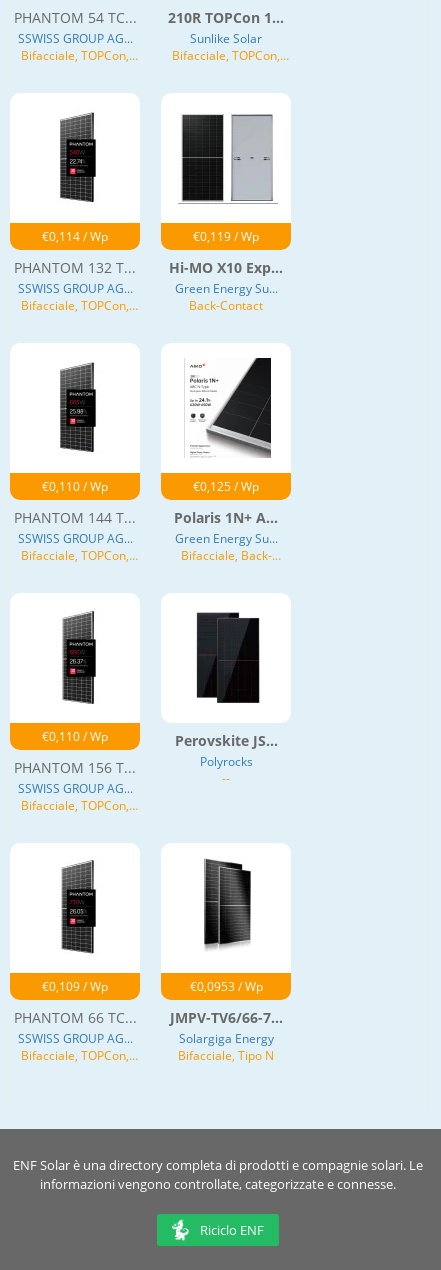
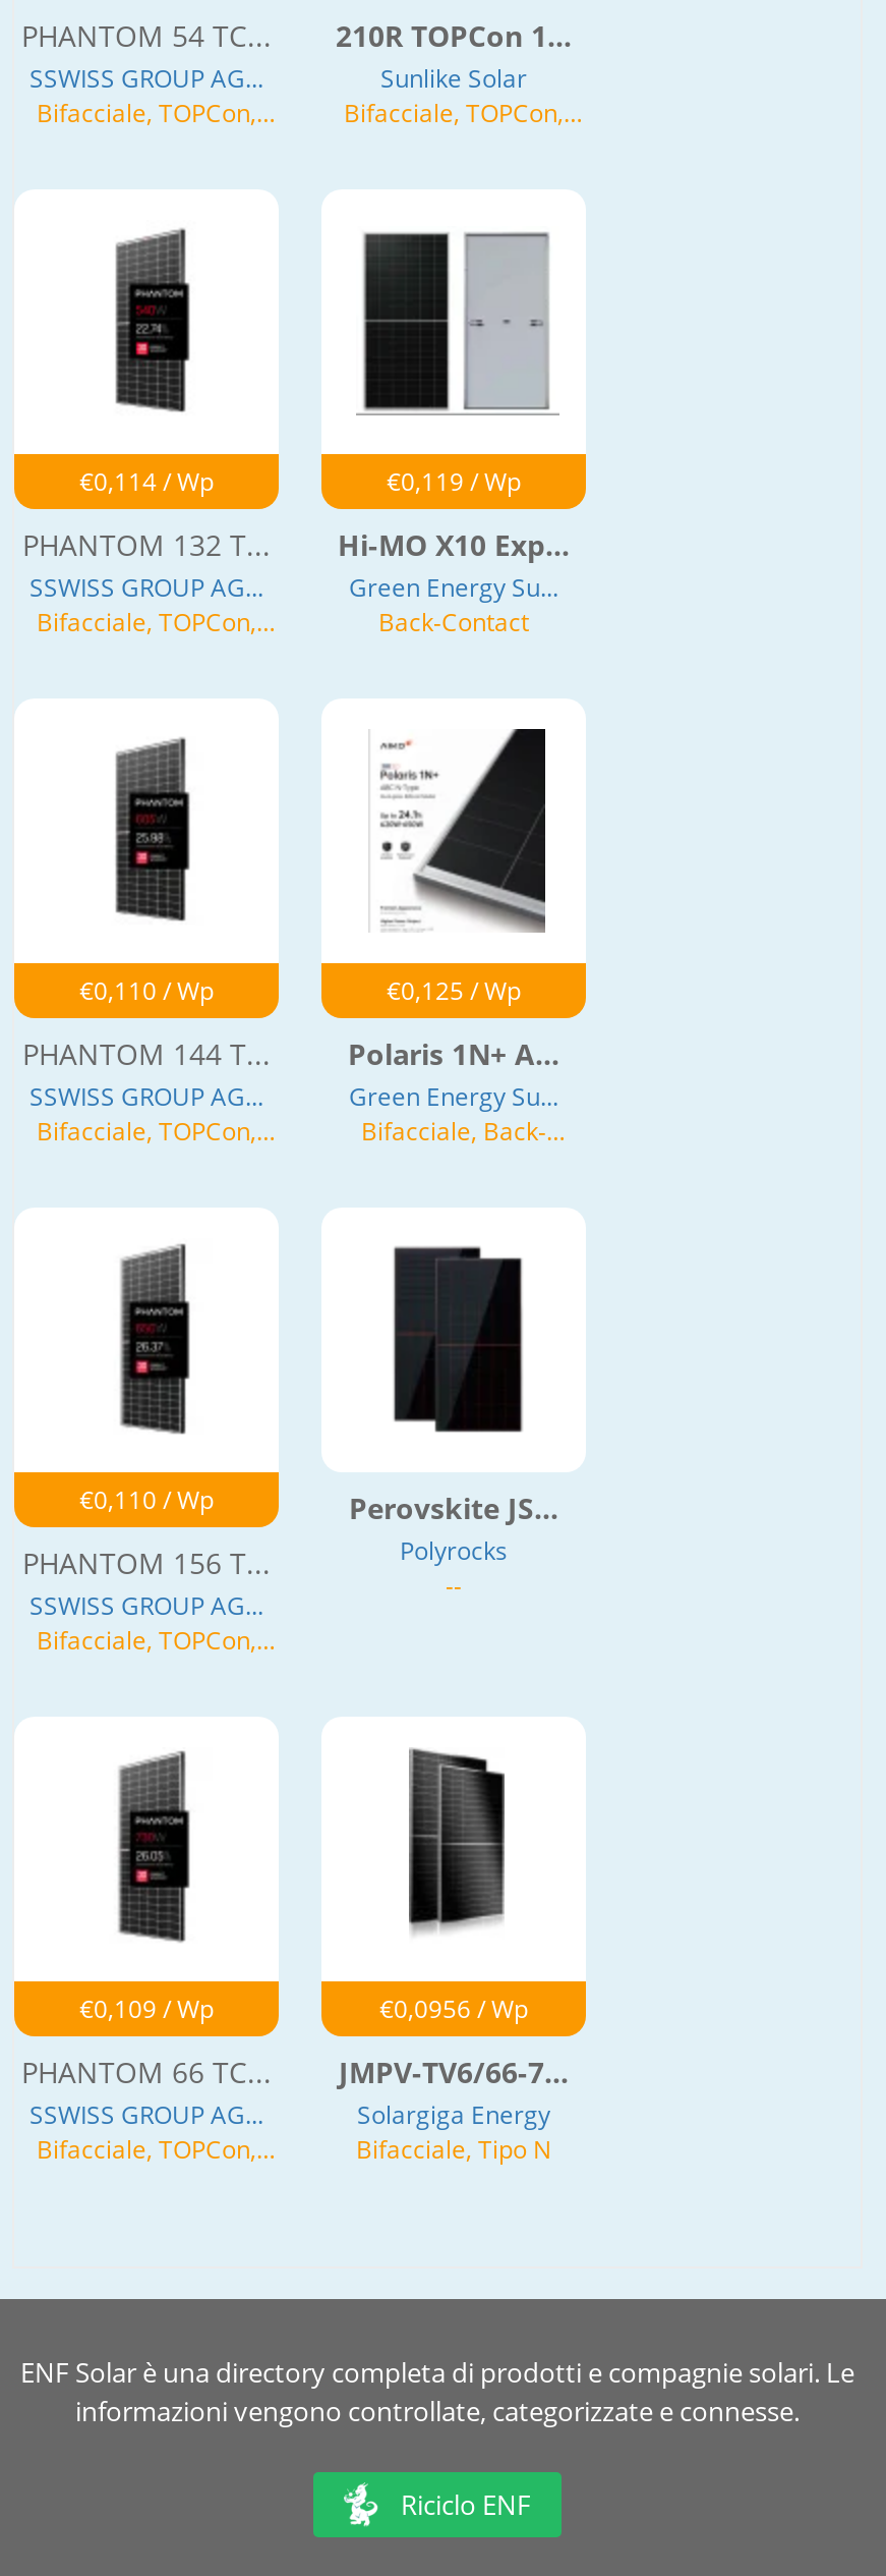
- €0,0953 / Wp
+ €0,0956 / Wp
